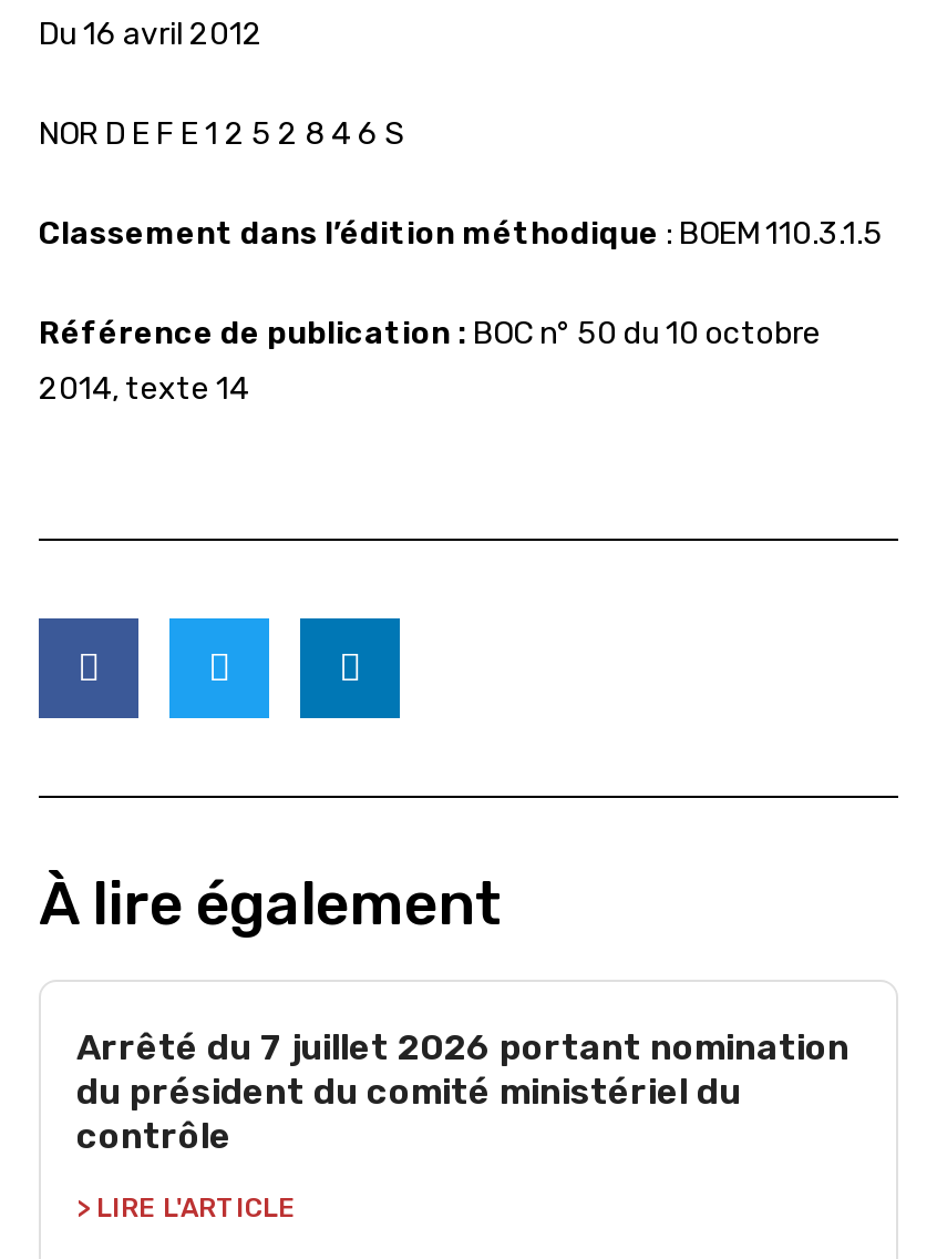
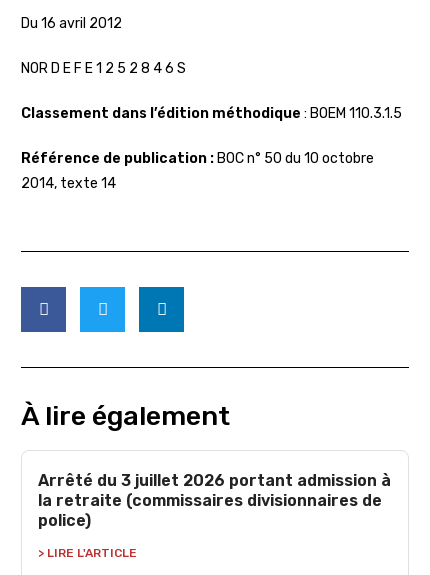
- Arrêté du 7 juillet 2026 portant nomination
- du président du comité ministériel du
- contrôle
+ Arrêté du 3 juillet 2026 portant admission à
+ la retraite (commissaires divisionnaires de
+ police)
